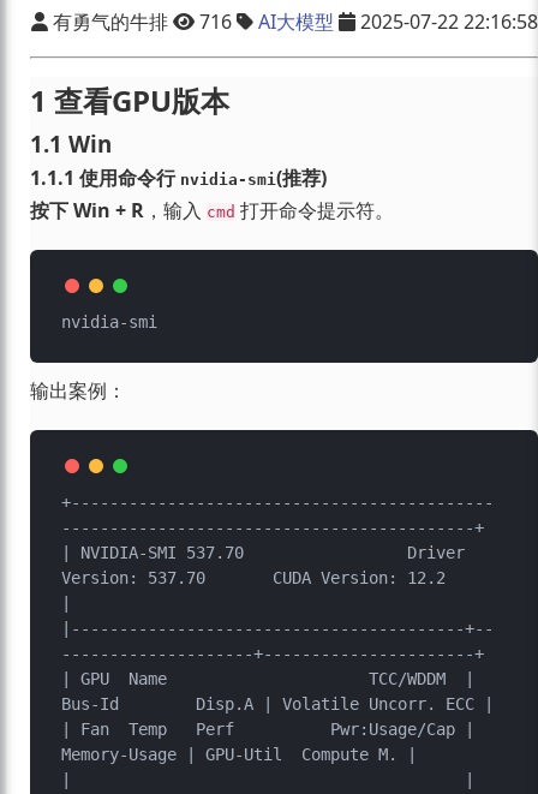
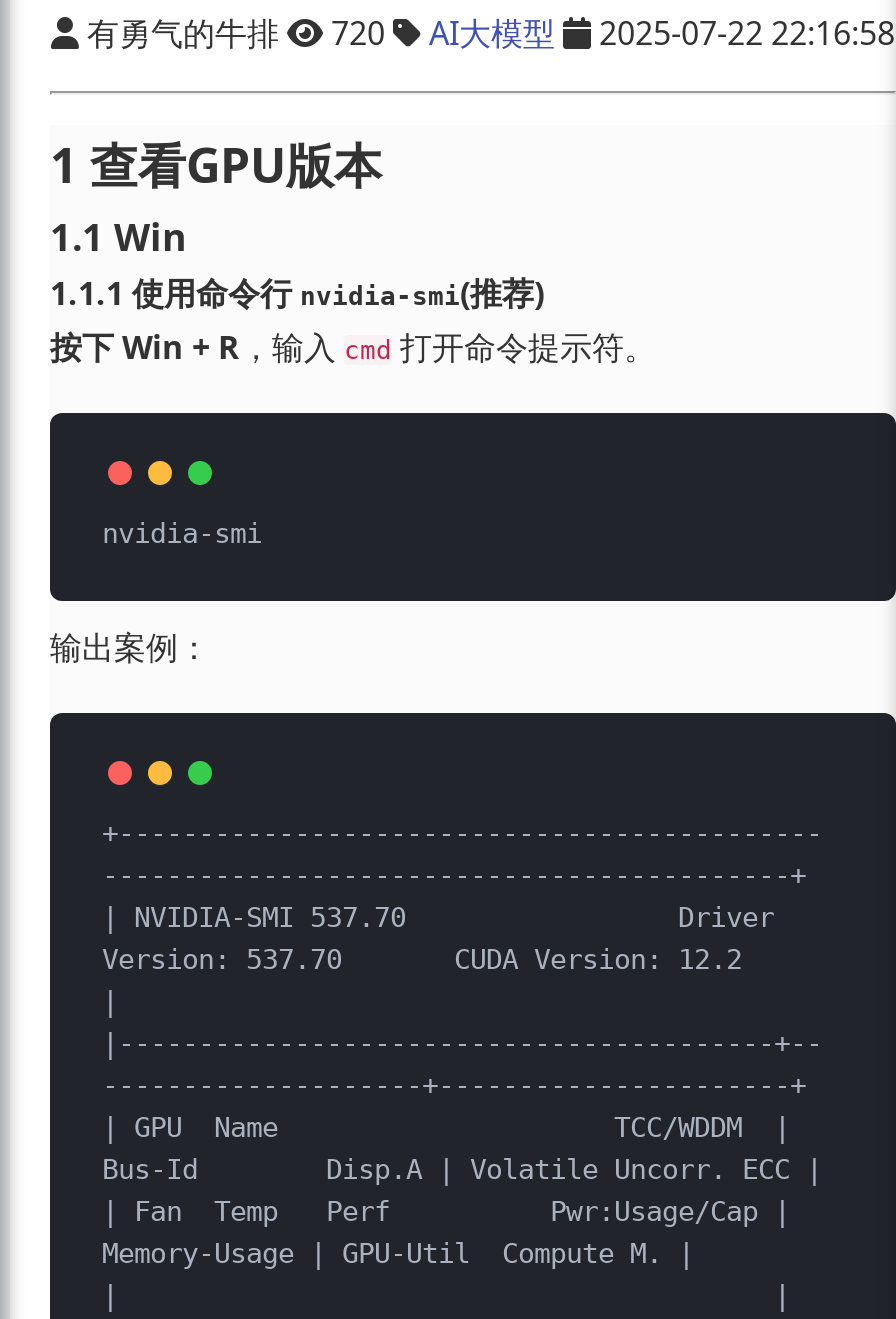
- 有勇气的牛排 716 AI大模型 2025-07-22 22:16:58
+ 有勇气的牛排 720 AI大模型 2025-07-22 22:16:58
